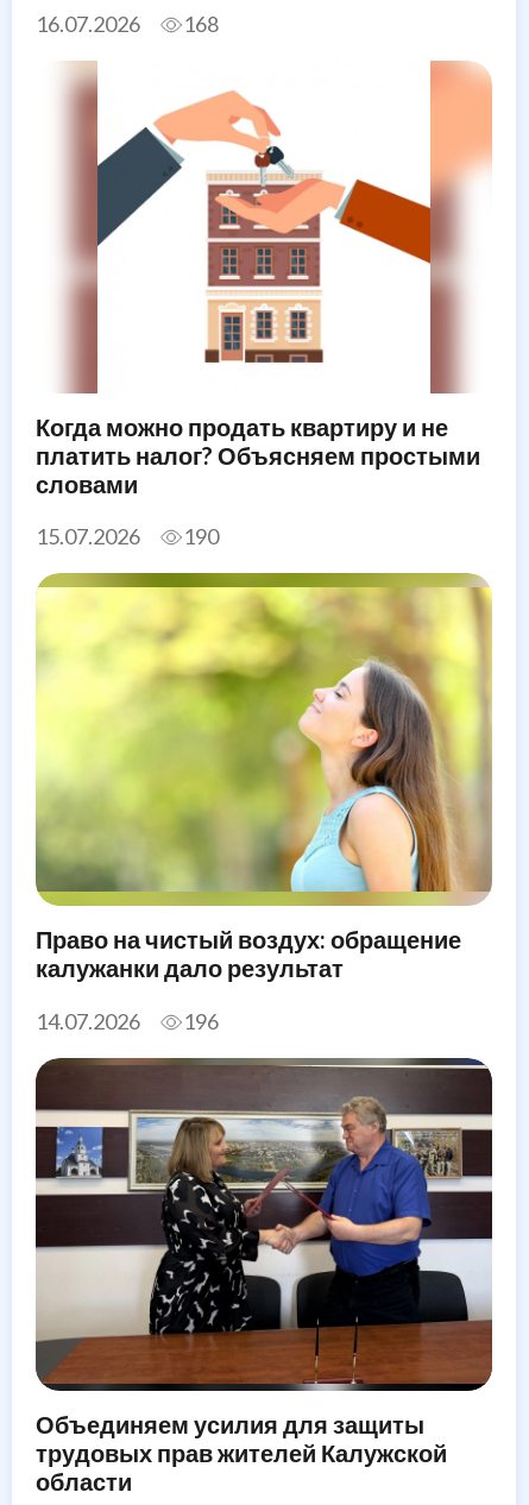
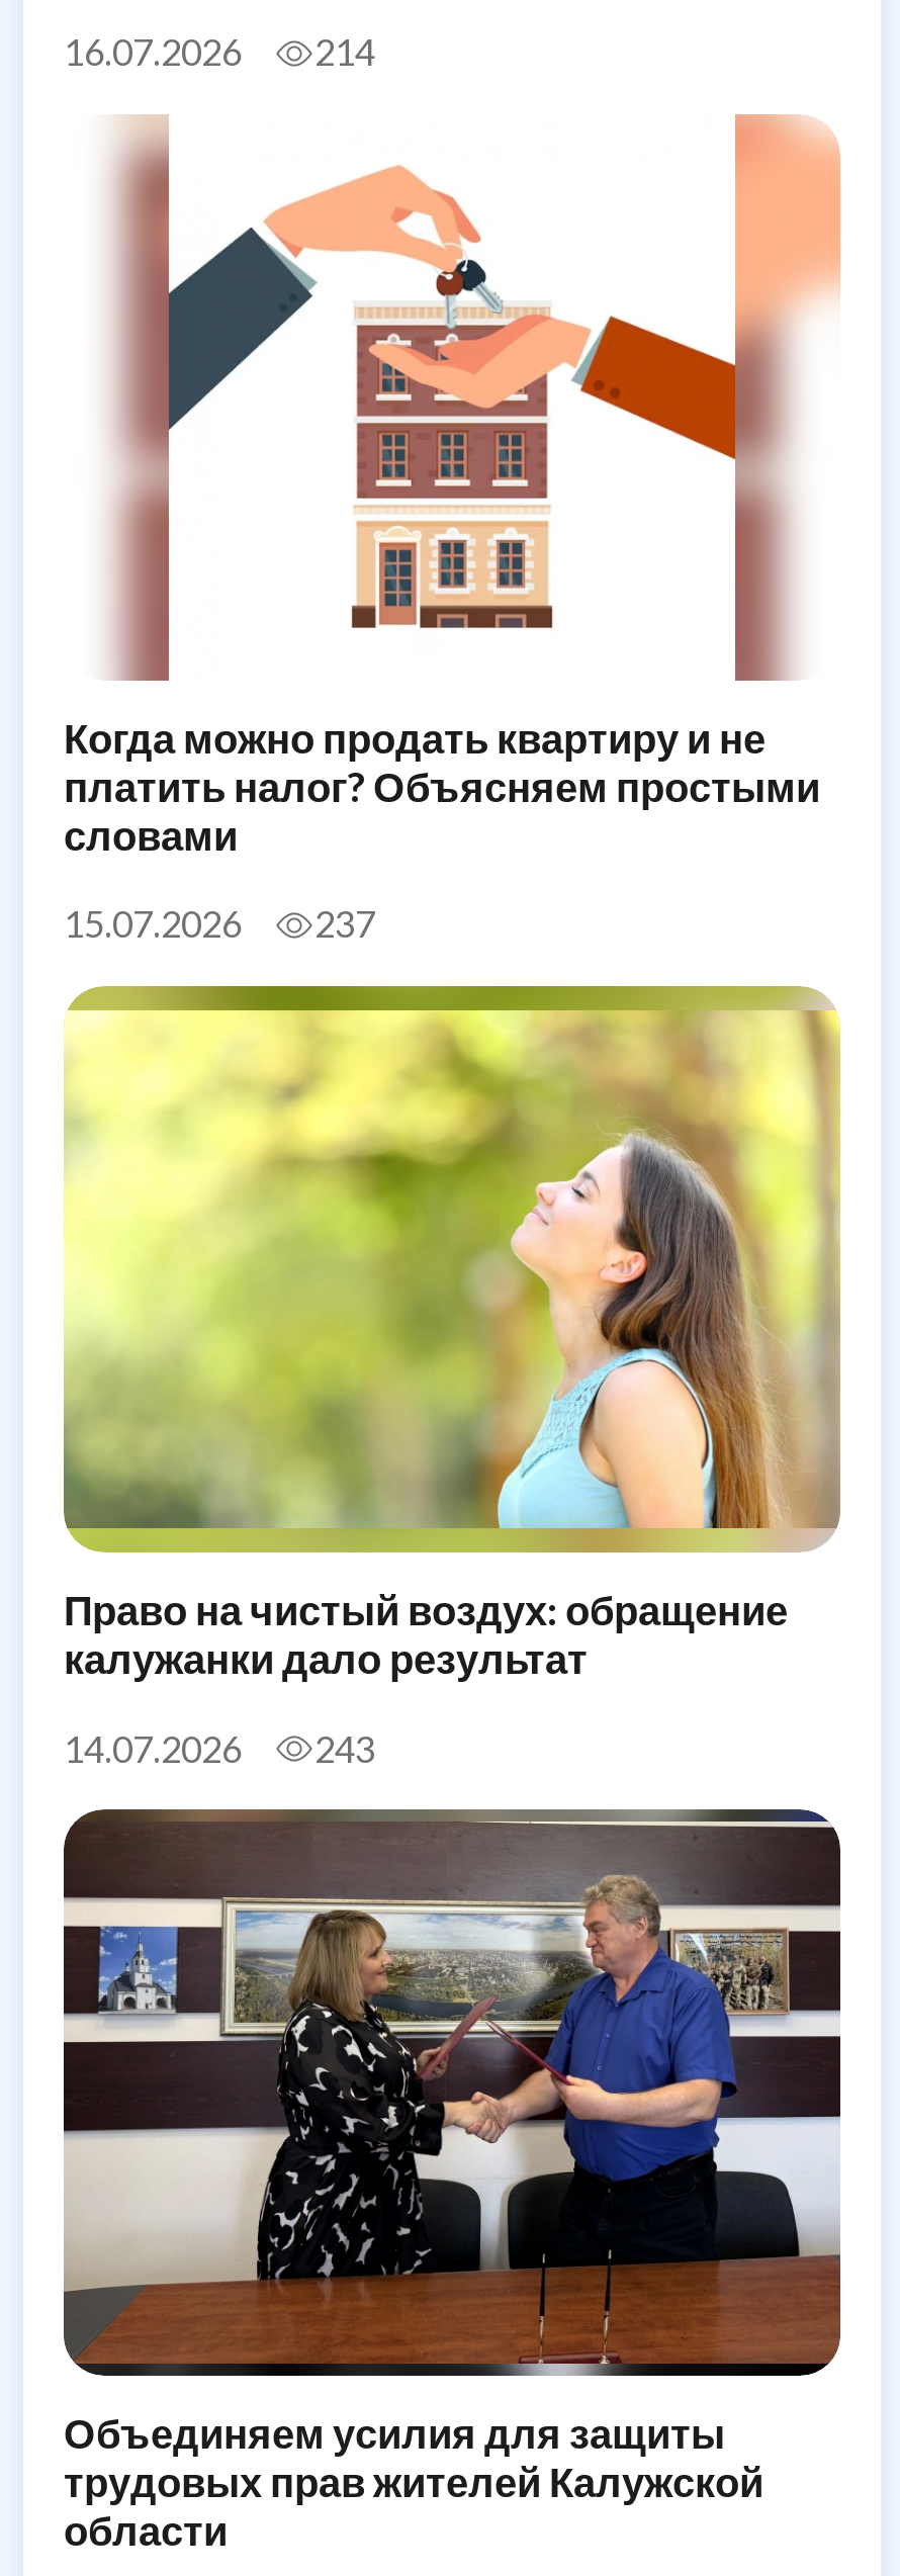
- 16.07.2026 168
+ 16.07.2026 214

- 15.07.2026 190
+ 15.07.2026 237

- 14.07.2026 196
+ 14.07.2026 243
